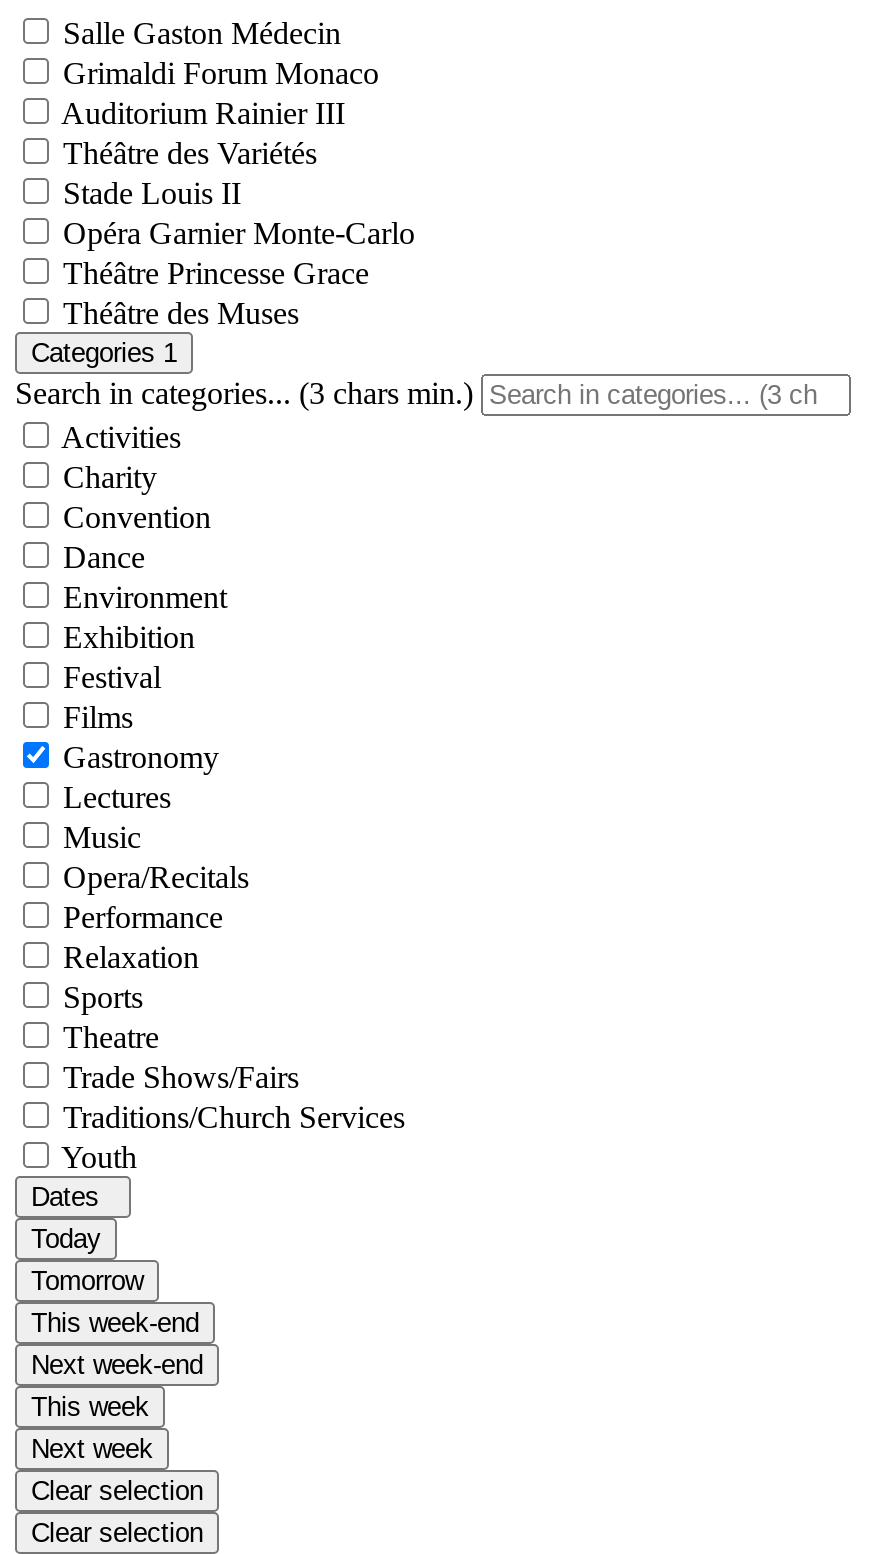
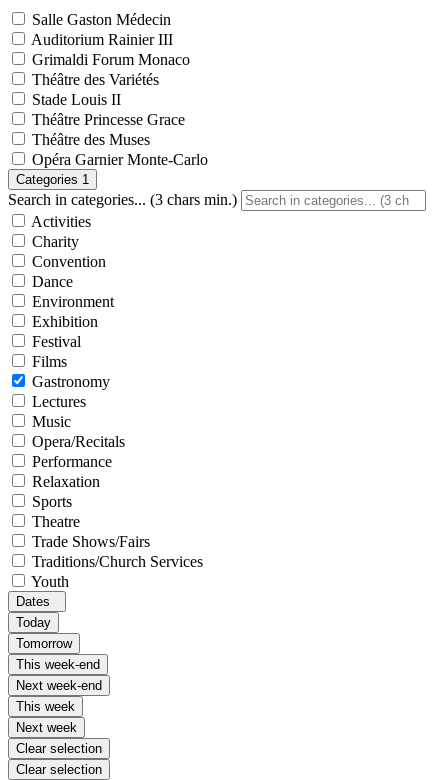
moved down: Grimaldi Forum Monaco

moved up: Auditorium Rainier III

moved down: Opéra Garnier Monte-Carlo

moved up: Théâtre Princesse Grace | Théâtre des Muses
